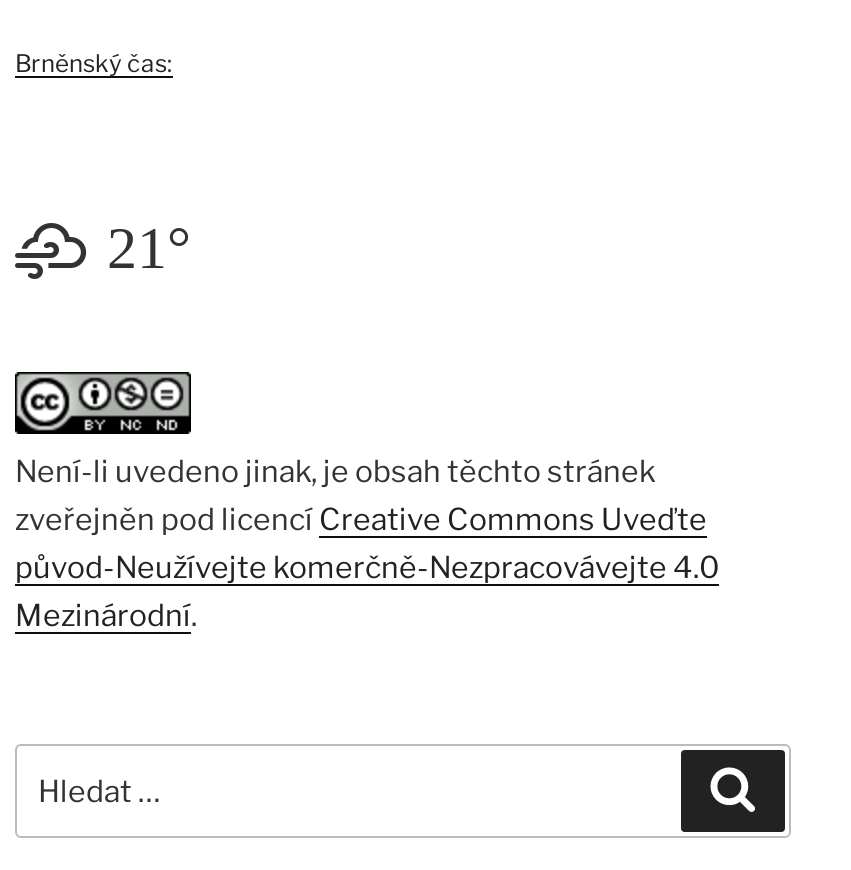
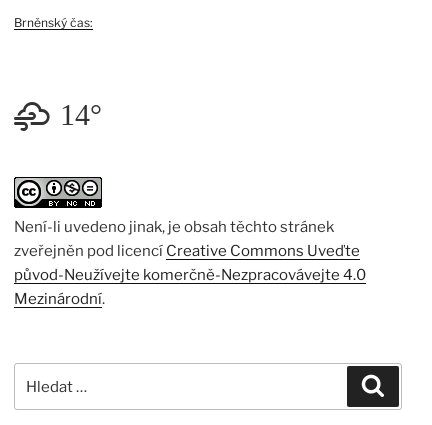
- 21°
+ 14°
